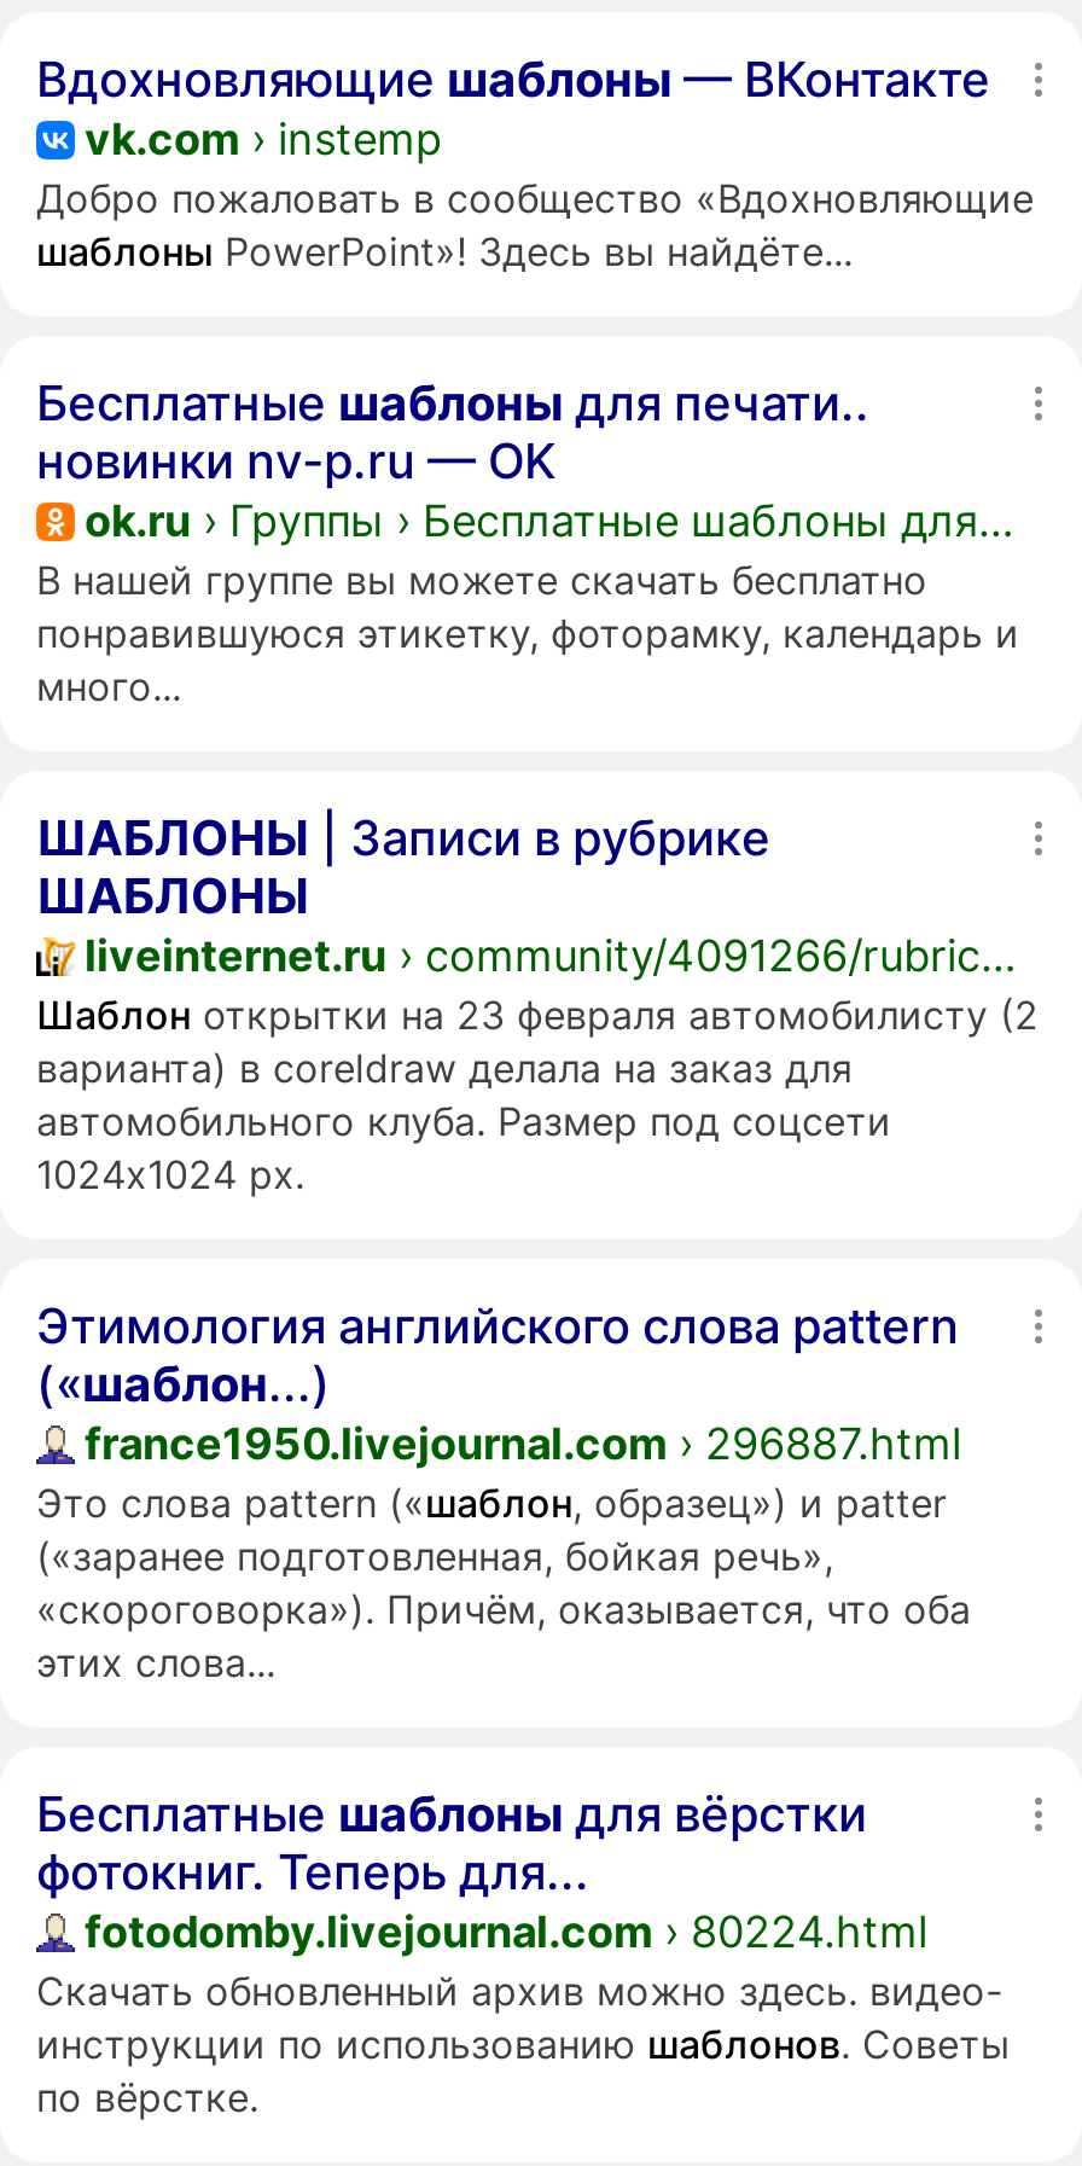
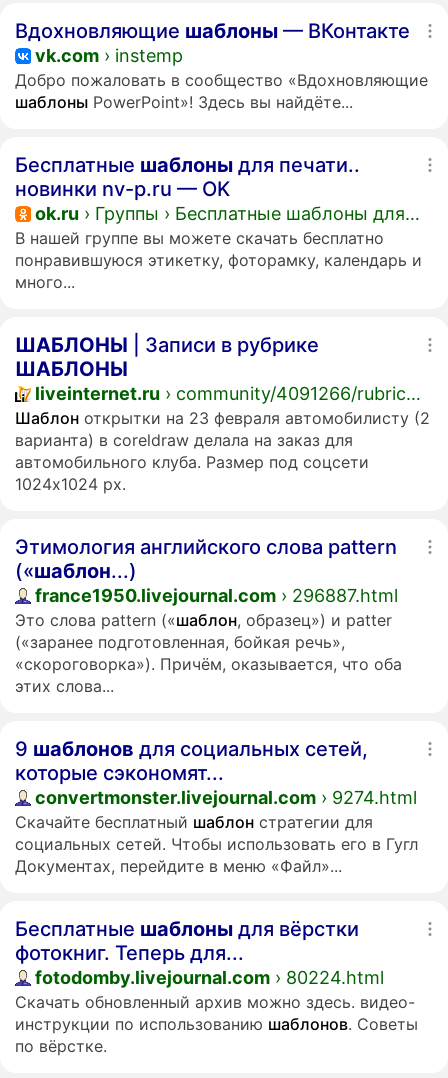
+ 9 шаблонов для социальных сетей,
+ которые сэкономят...
+ convertmonster.livejournal.com › 9274.html
+ Скачайте бесплатный шаблон стратегии для
+ социальных сетей. Чтобы использовать его в Гугл
+ Документах, перейдите в меню «Файл»...
